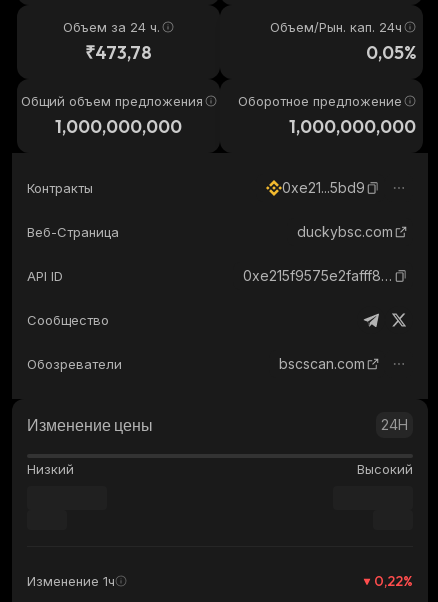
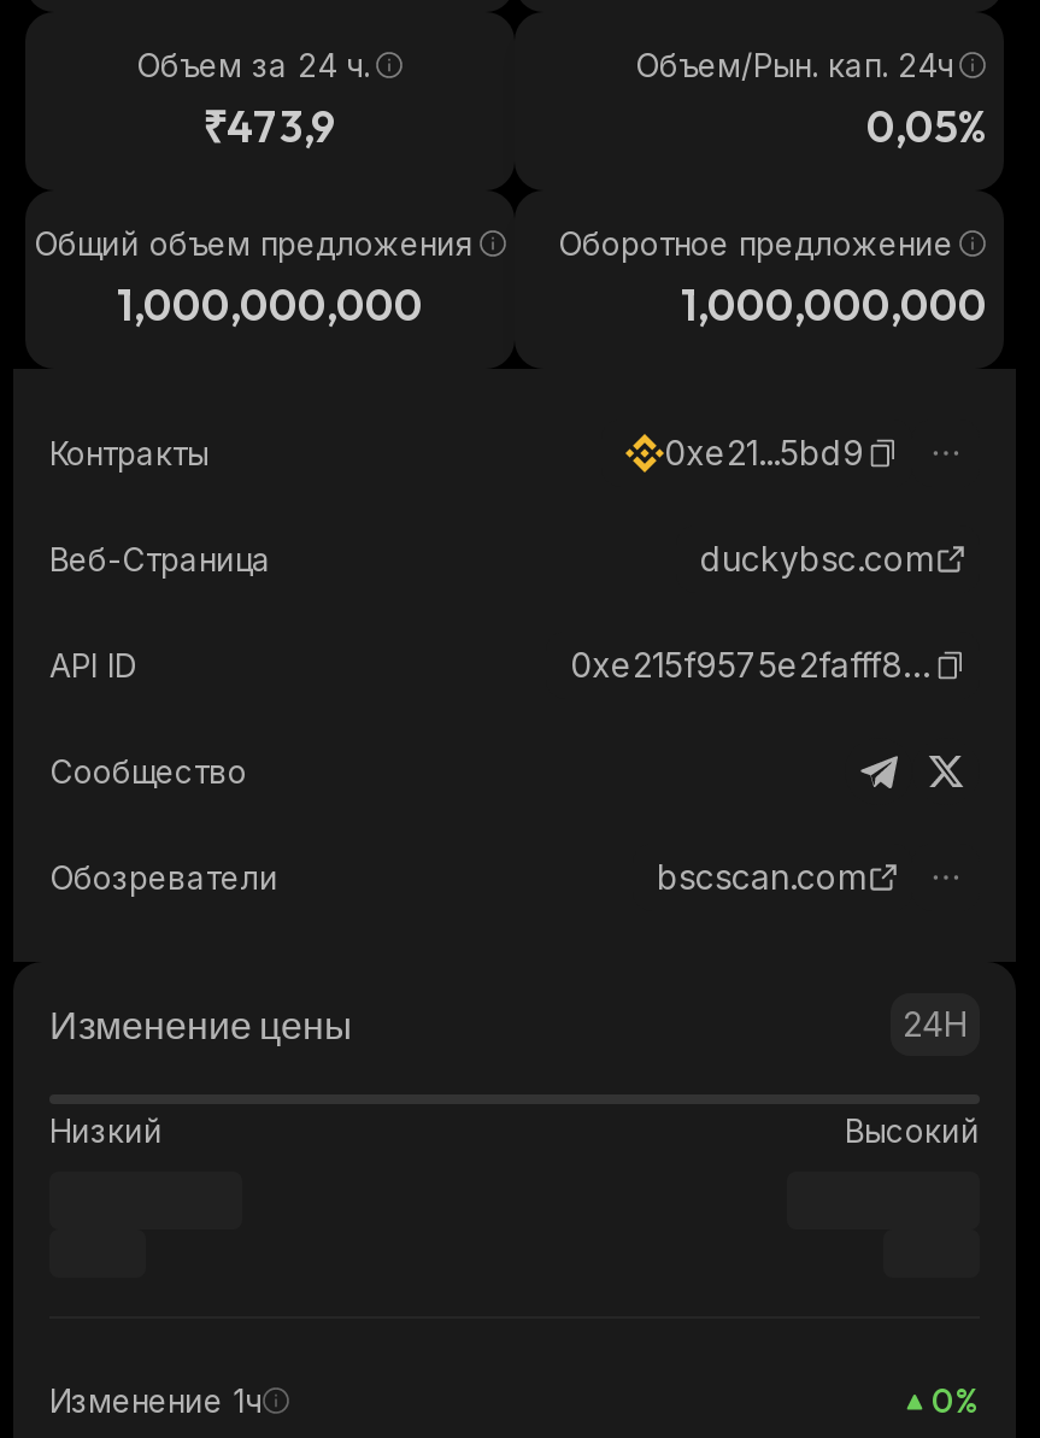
- ₹473,78
+ ₹473,9

- 0,22%
+ 0%
